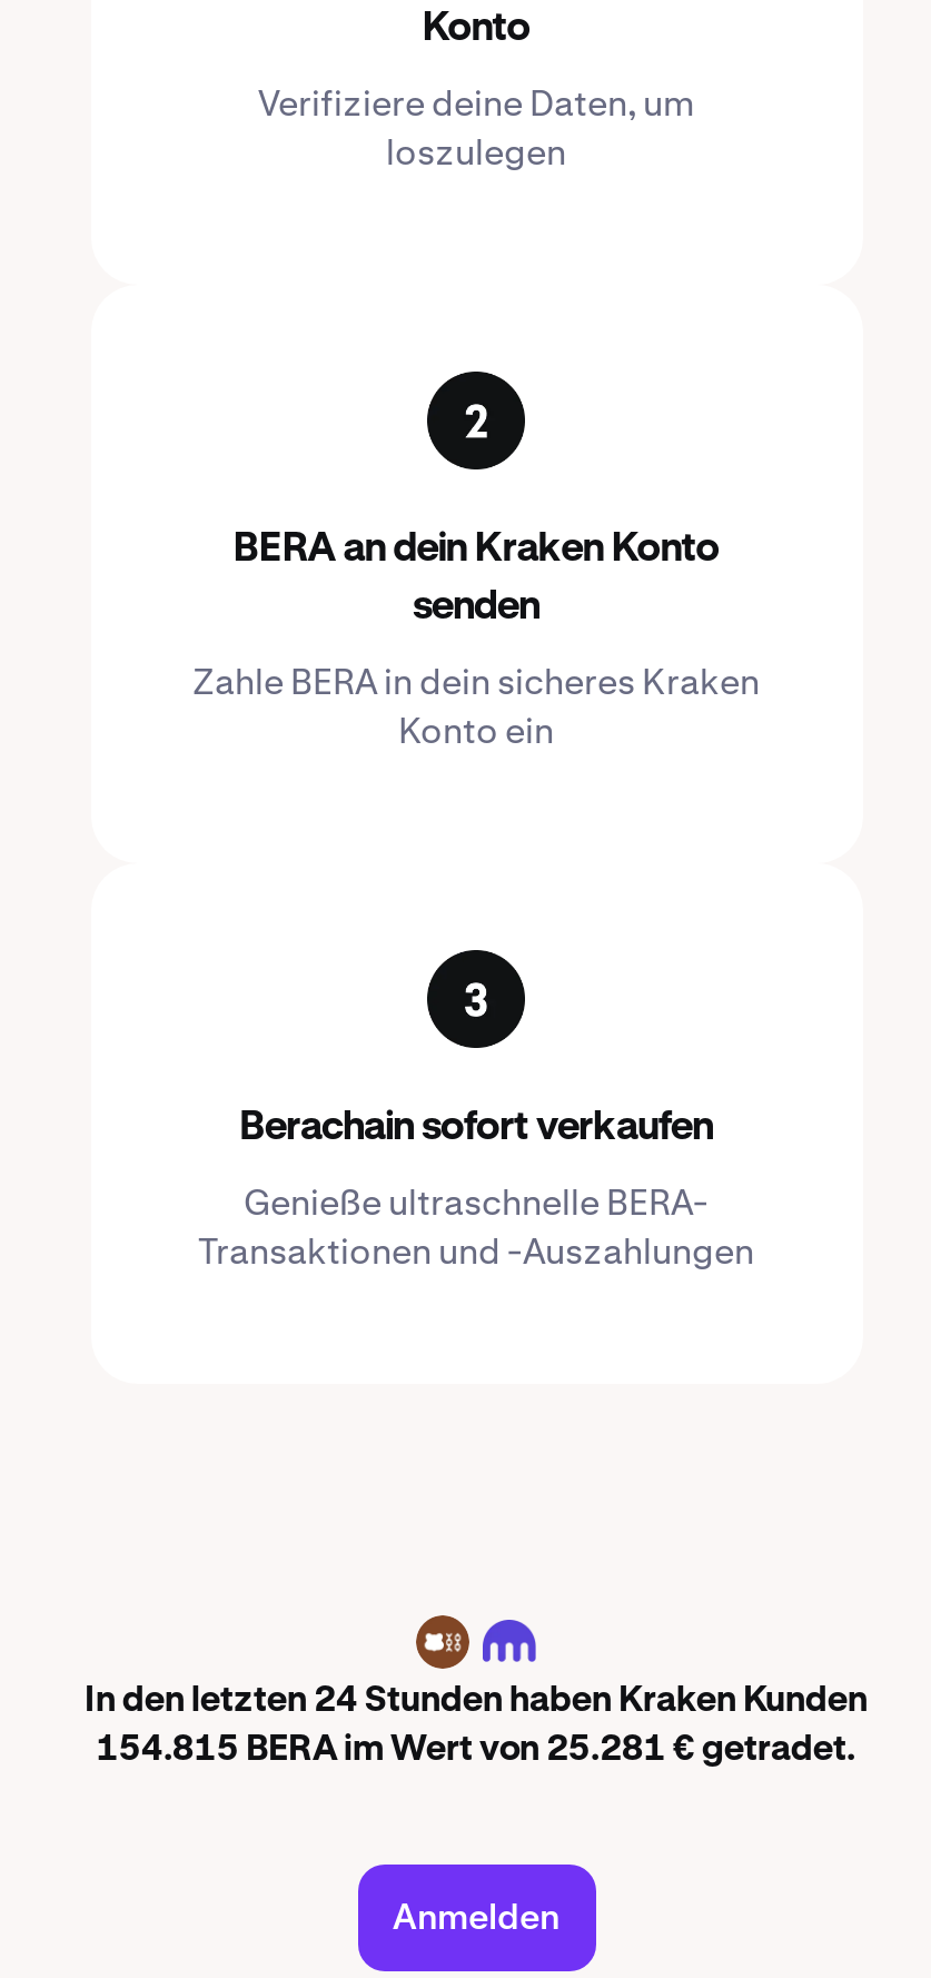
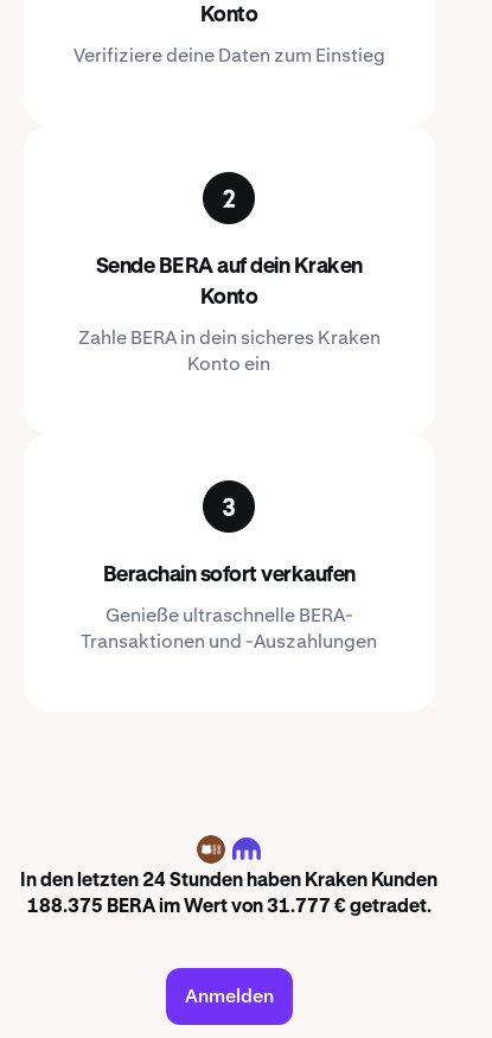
- Verifiziere deine Daten, um
- loszulegen
+ Verifiziere deine Daten zum Einstieg

- BERA an dein Kraken Konto
- senden
+ Sende BERA auf dein Kraken
+ Konto

- 154.815 BERA im Wert von 25.281 € getradet.
+ 188.375 BERA im Wert von 31.777 € getradet.
